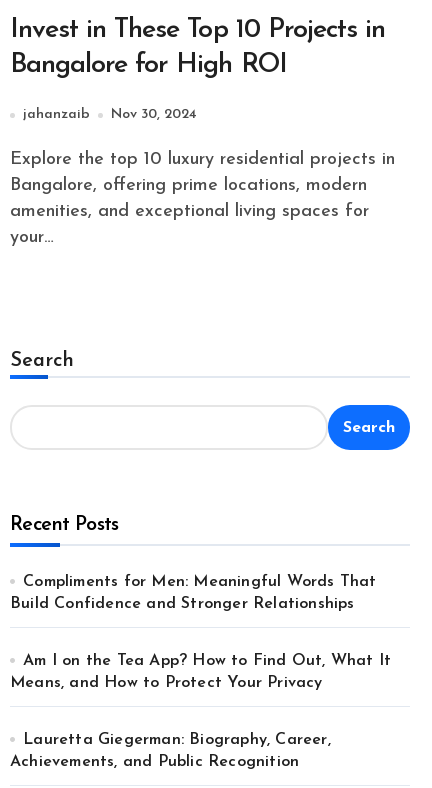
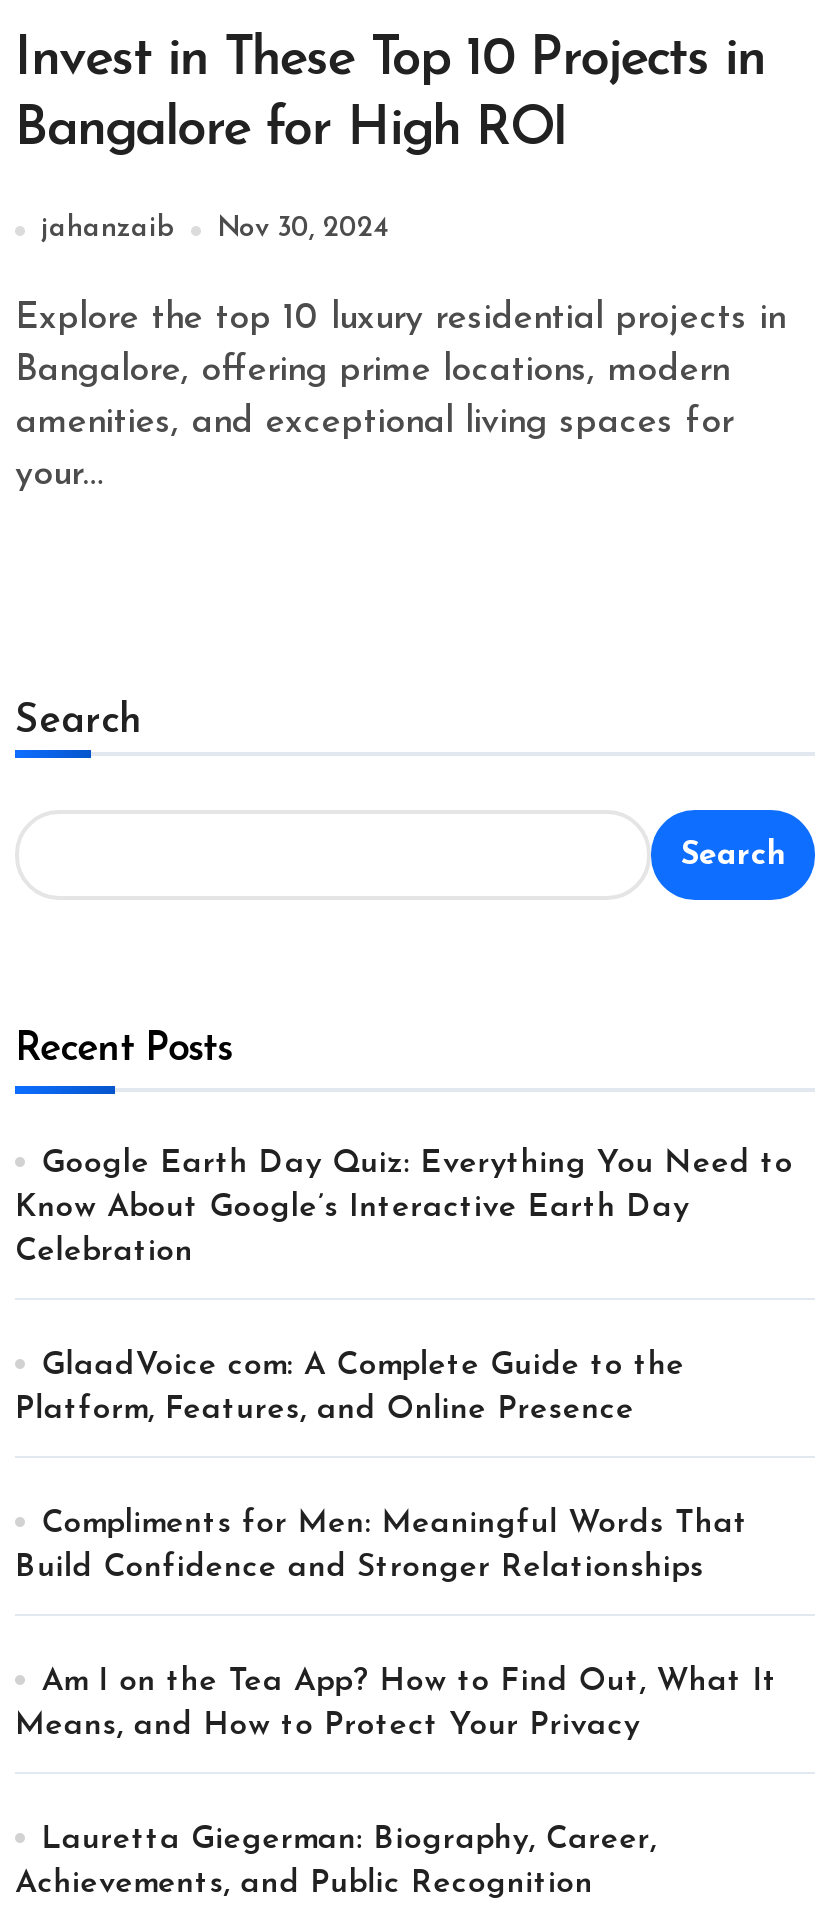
+ Google Earth Day Quiz: Everything You Need to
+ Know About Google’s Interactive Earth Day
+ Celebration

+ GlaadVoice com: A Complete Guide to the
+ Platform, Features, and Online Presence
